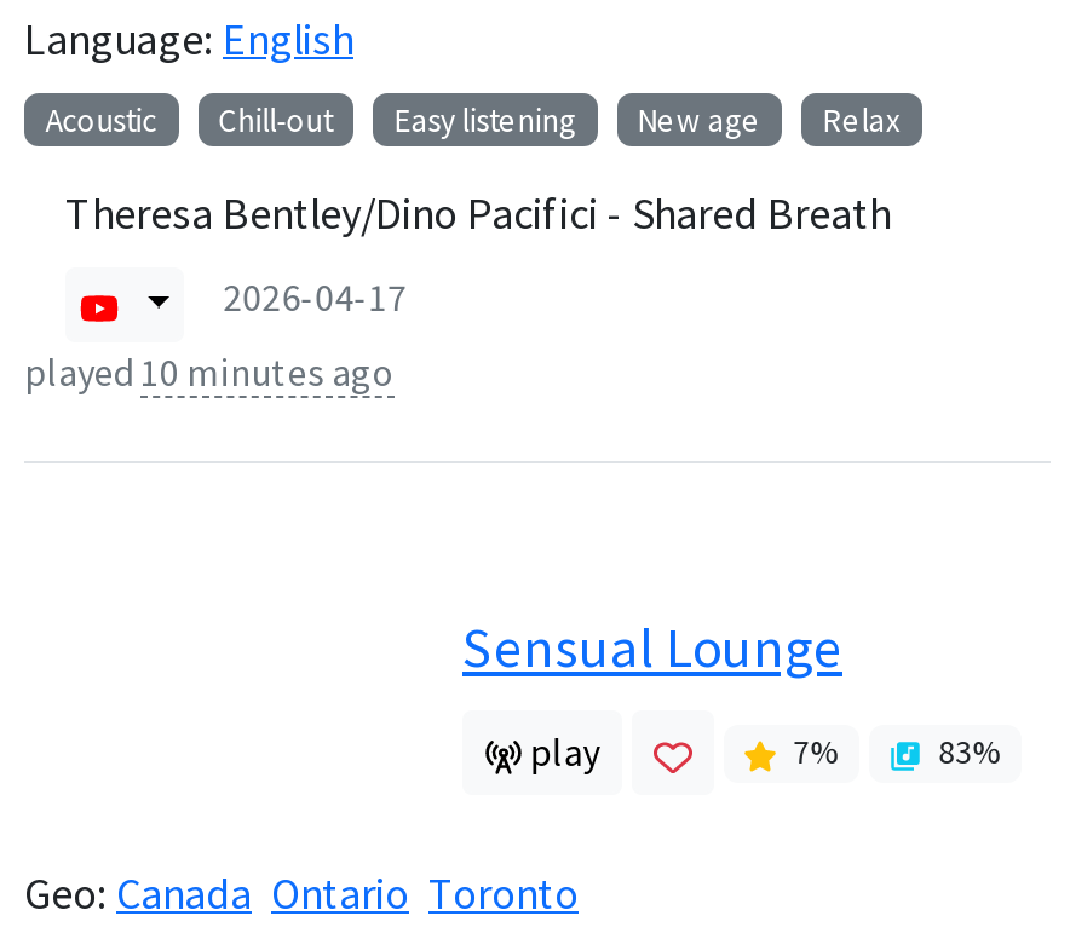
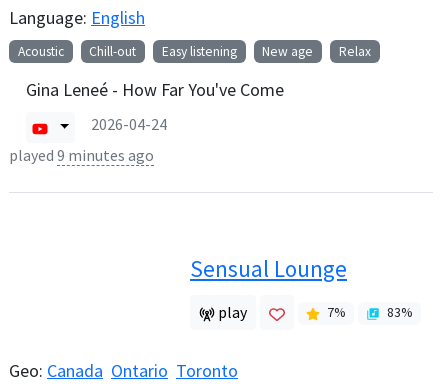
- Theresa Bentley/Dino Pacifici - Shared Breath
+ Gina Leneé - How Far You've Come

- 2026-04-17
+ 2026-04-24

- played 10 minutes ago
+ played 9 minutes ago
